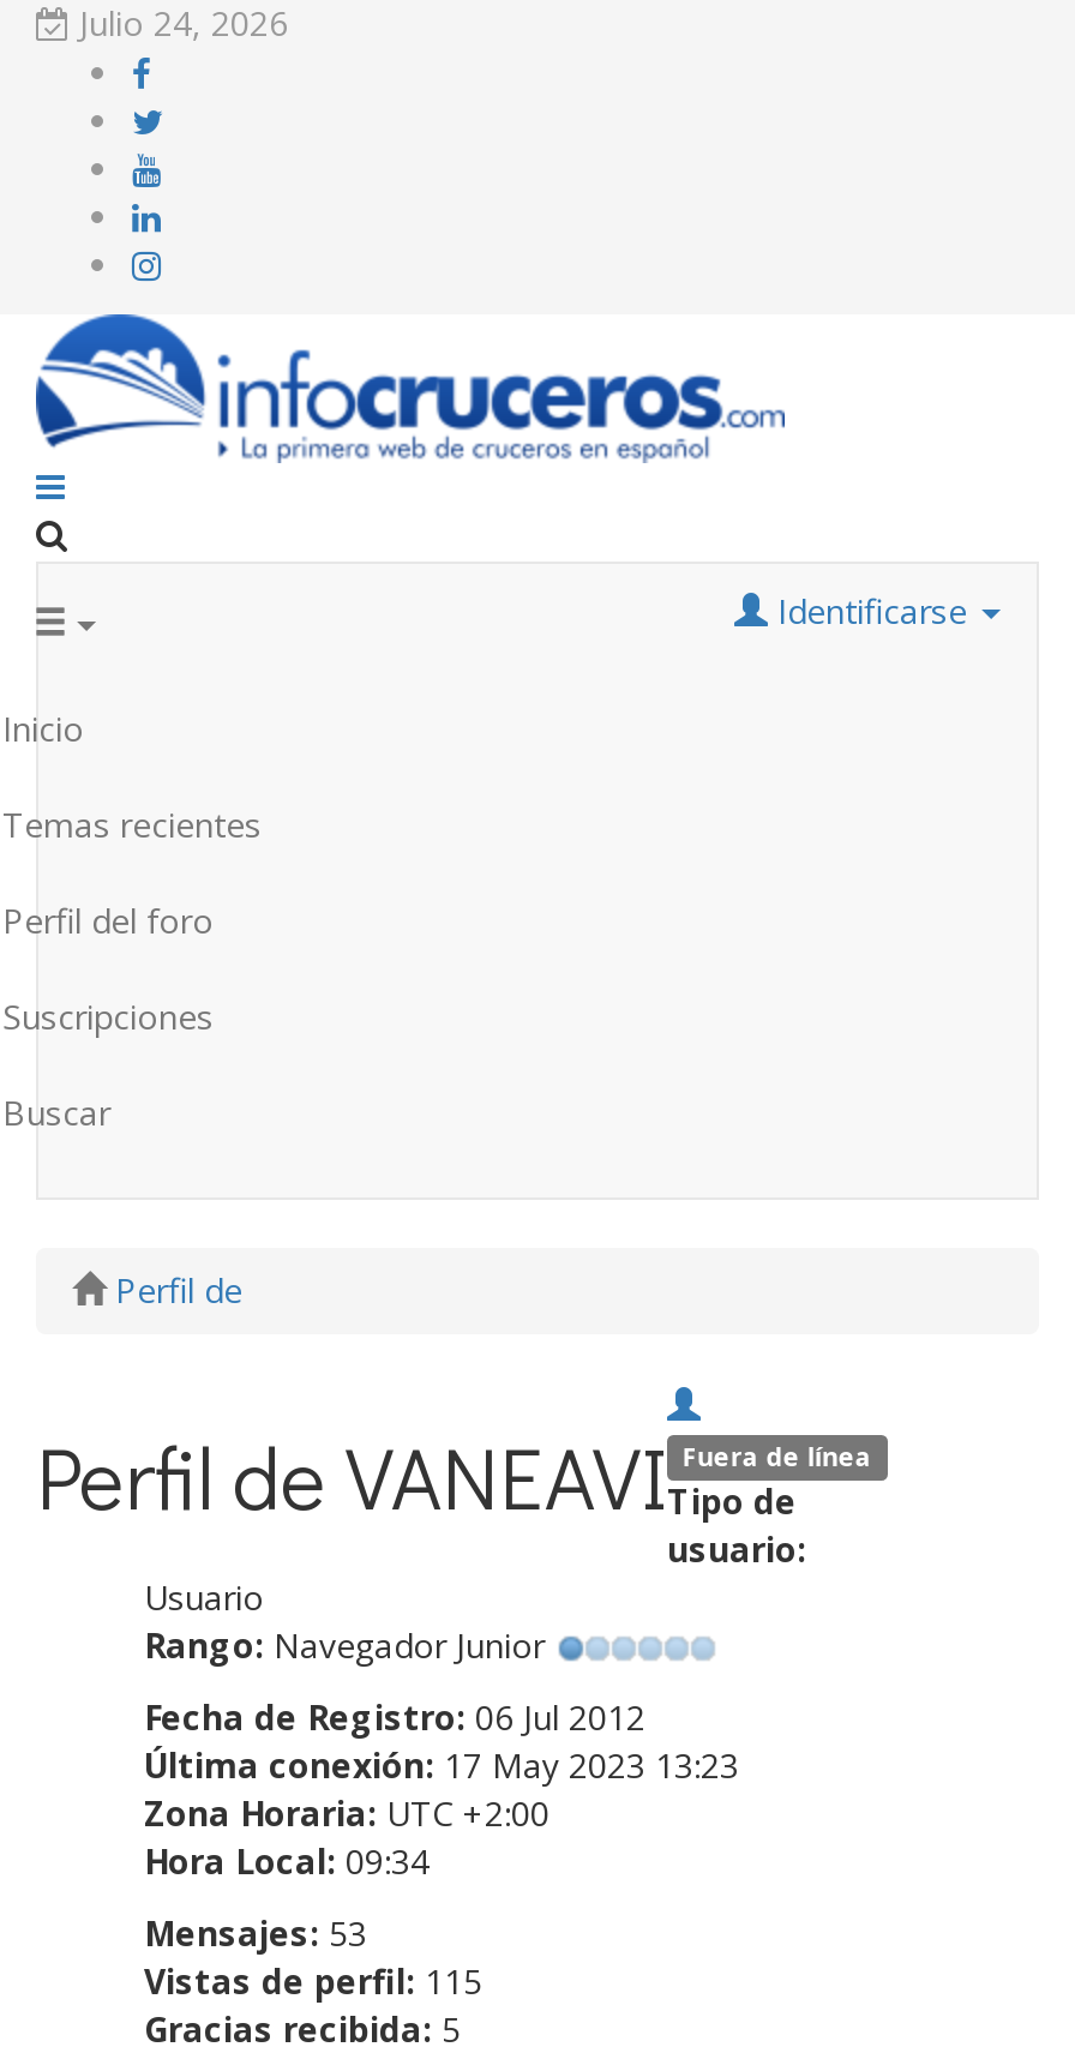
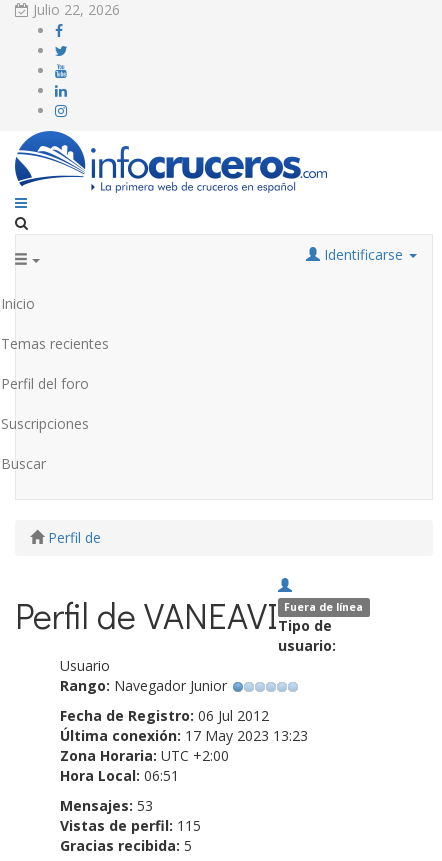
- Julio 24, 2026
+ Julio 22, 2026

- Hora Local: 09:34
+ Hora Local: 06:51
